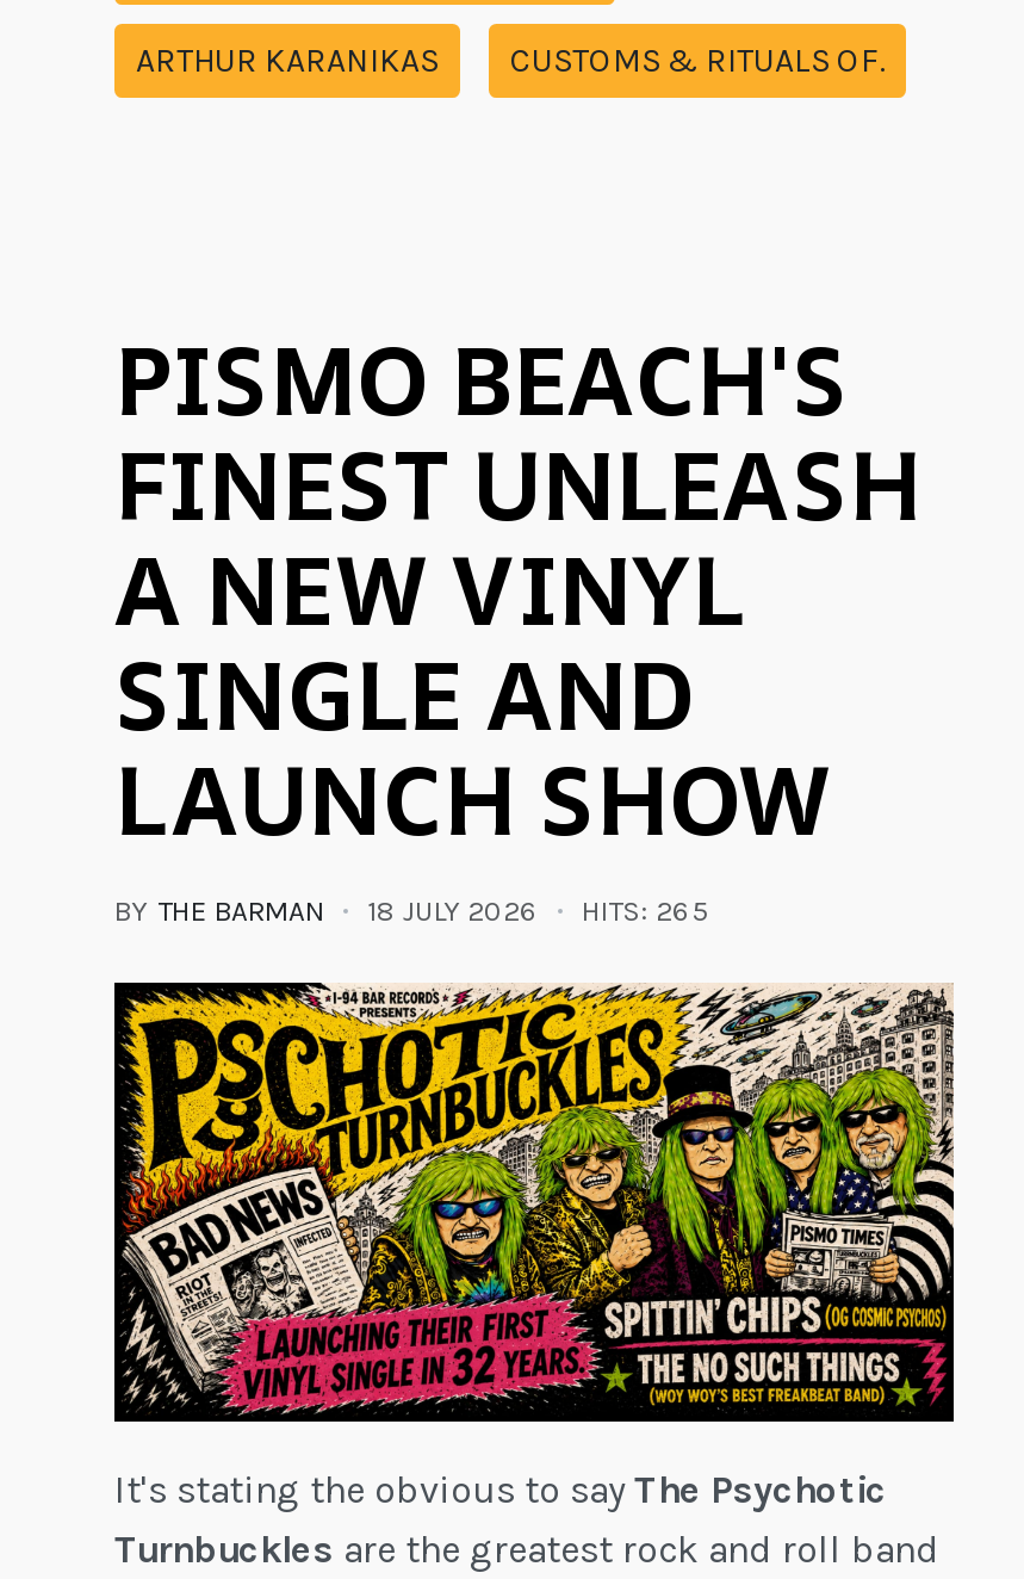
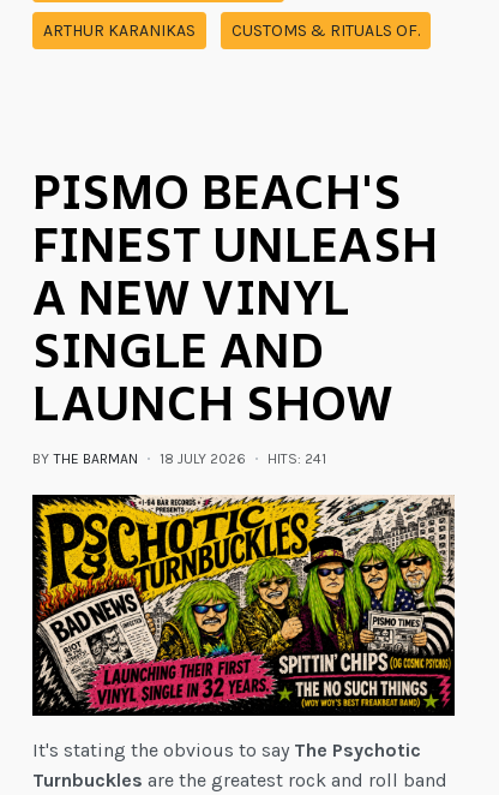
- BY THE BARMAN 18 JULY 2026 HITS: 265
+ BY THE BARMAN 18 JULY 2026 HITS: 241
